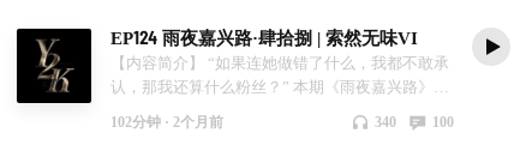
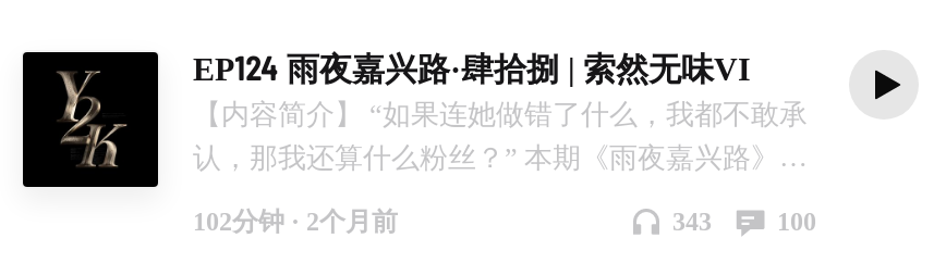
- 340
+ 343
